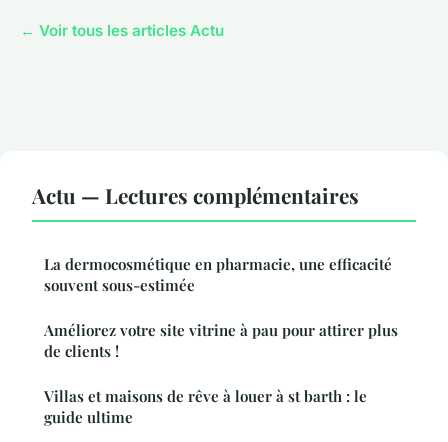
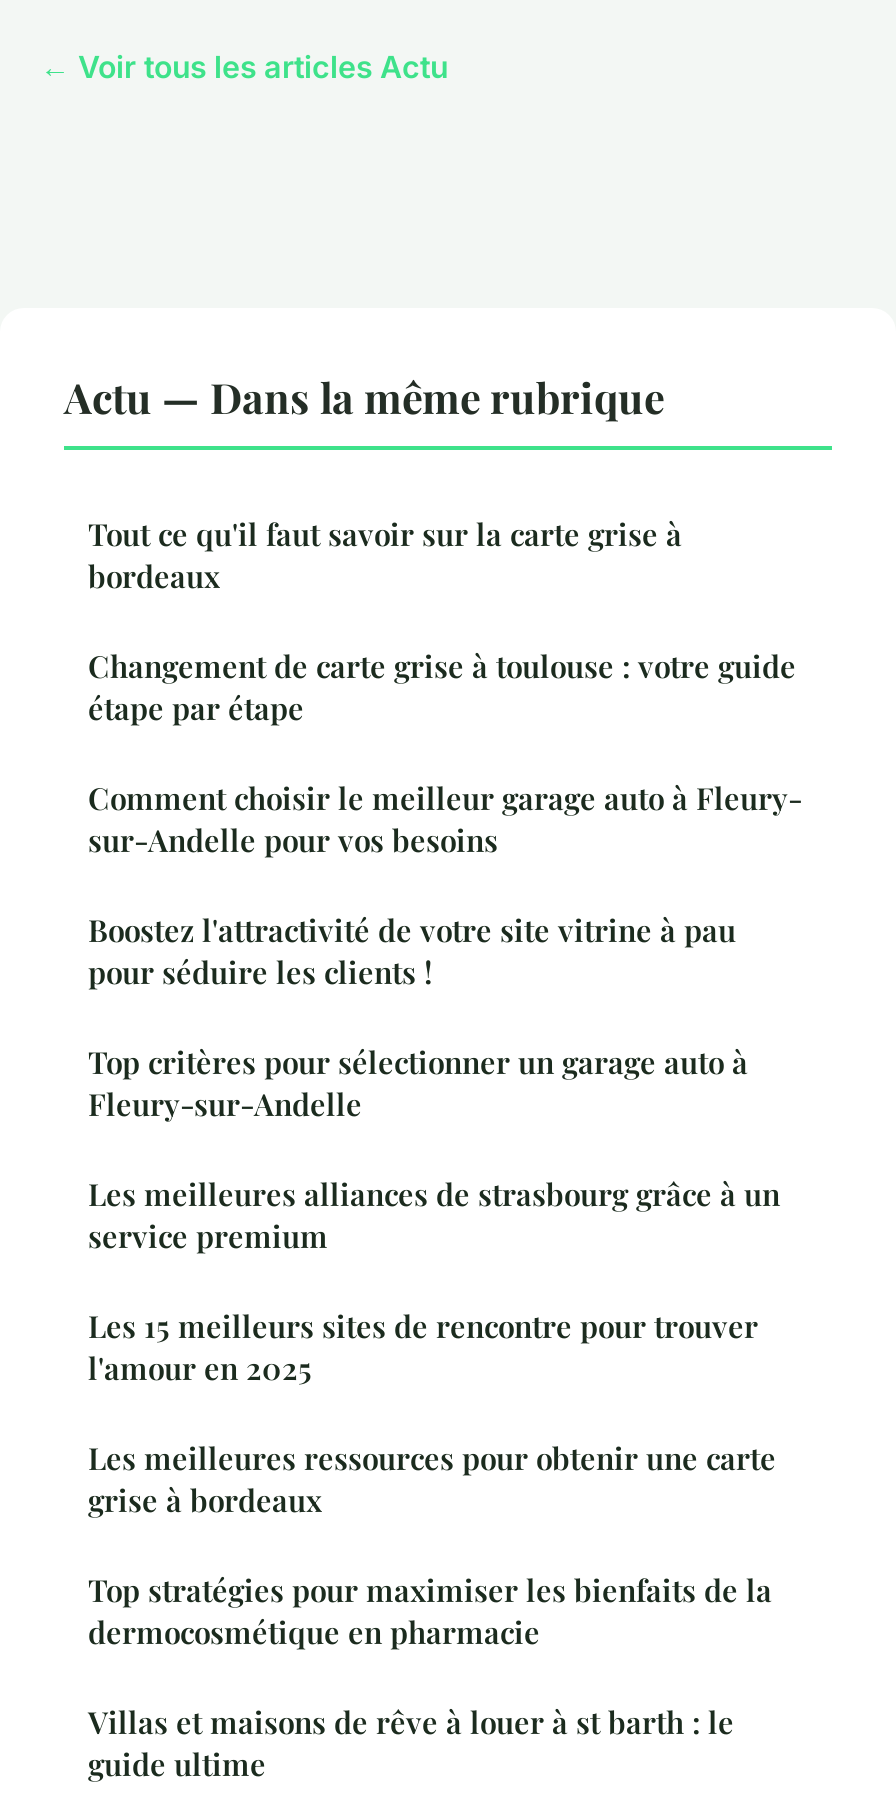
- Actu — Lectures complémentaires
- La dermocosmétique en pharmacie, une efficacité
- souvent sous-estimée
- Améliorez votre site vitrine à pau pour attirer plus
- de clients !
+ Actu — Dans la même rubrique
+ Tout ce qu'il faut savoir sur la carte grise à
+ bordeaux
+ Changement de carte grise à toulouse : votre guide
+ étape par étape
+ Comment choisir le meilleur garage auto à Fleury-
+ sur-Andelle pour vos besoins
+ Boostez l'attractivité de votre site vitrine à pau
+ pour séduire les clients !
+ Top critères pour sélectionner un garage auto à
+ Fleury-sur-Andelle
+ Les meilleures alliances de strasbourg grâce à un
+ service premium
+ Les 15 meilleurs sites de rencontre pour trouver
+ l'amour en 2025
+ Les meilleures ressources pour obtenir une carte
+ grise à bordeaux
+ Top stratégies pour maximiser les bienfaits de la
+ dermocosmétique en pharmacie
